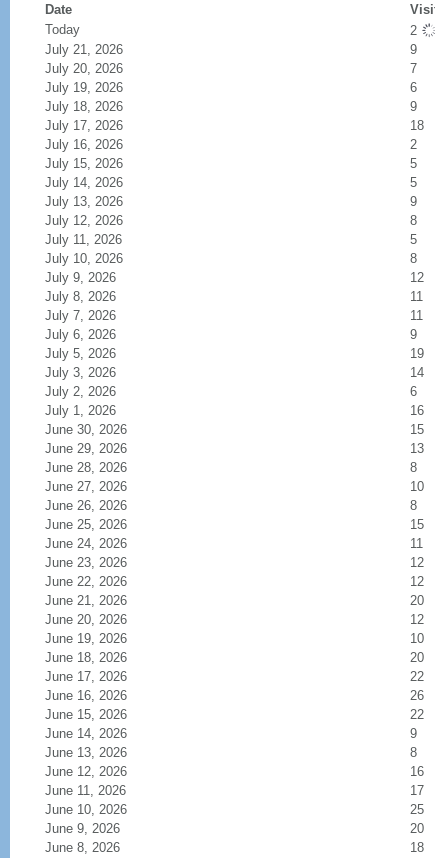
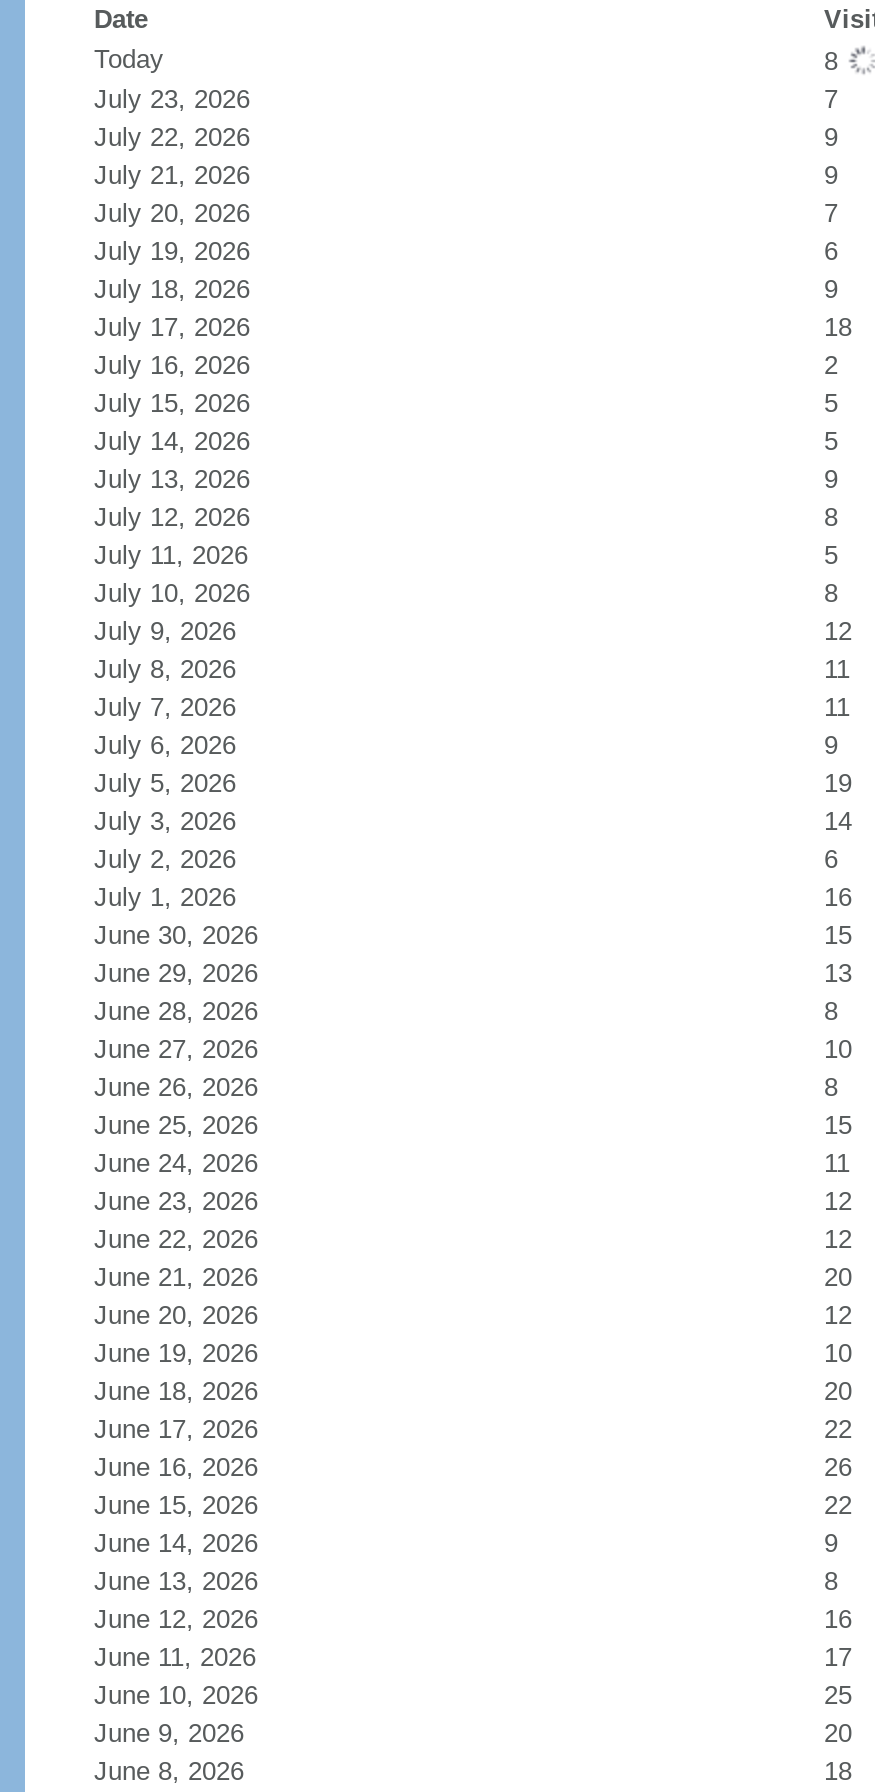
- 2
+ 8
+ July 23, 2026
+ 7
+ July 22, 2026
+ 9
